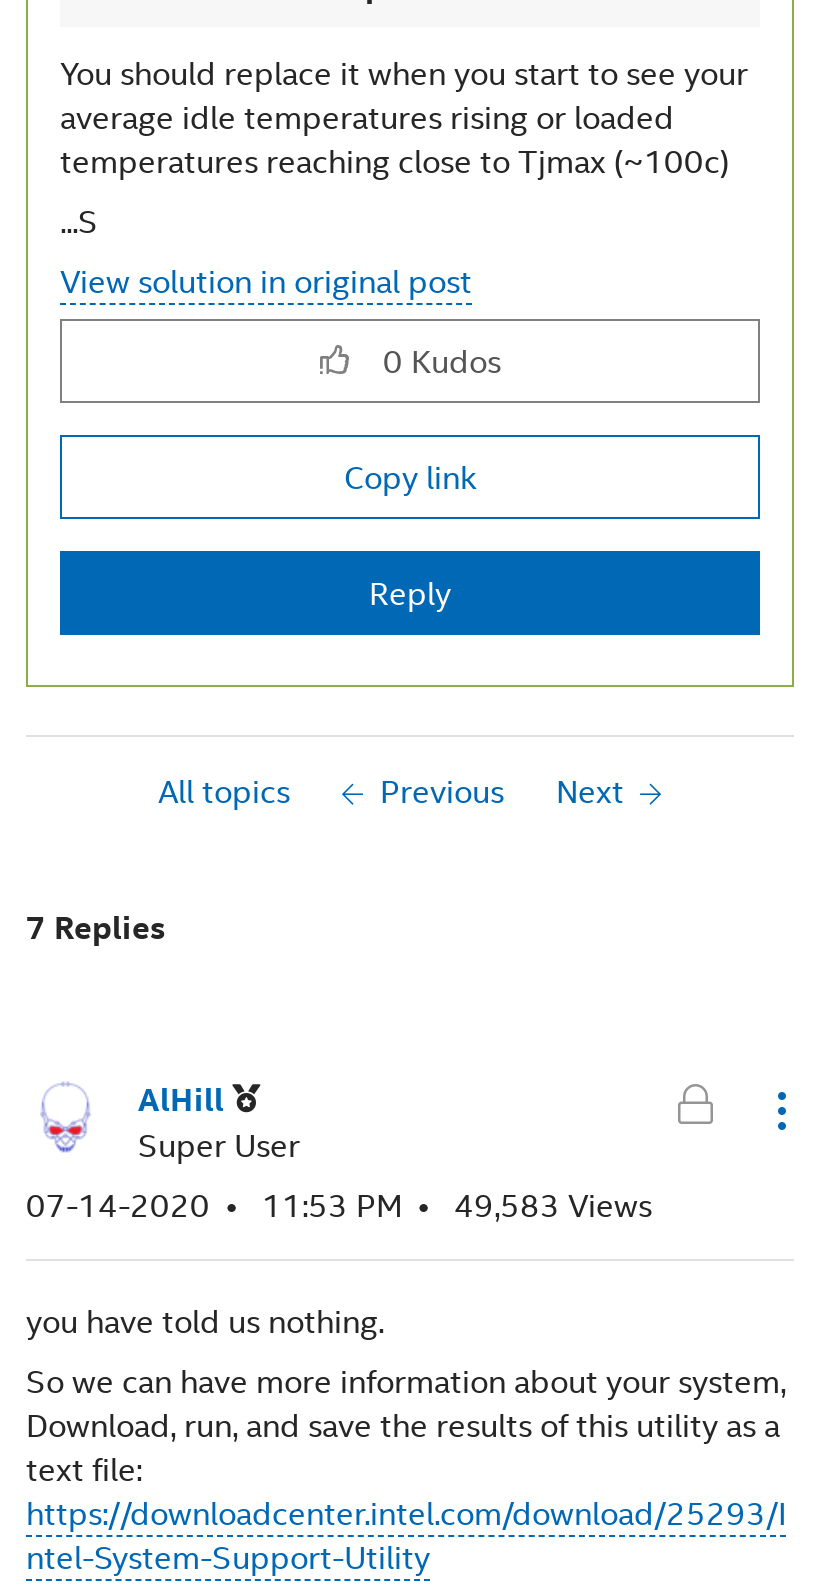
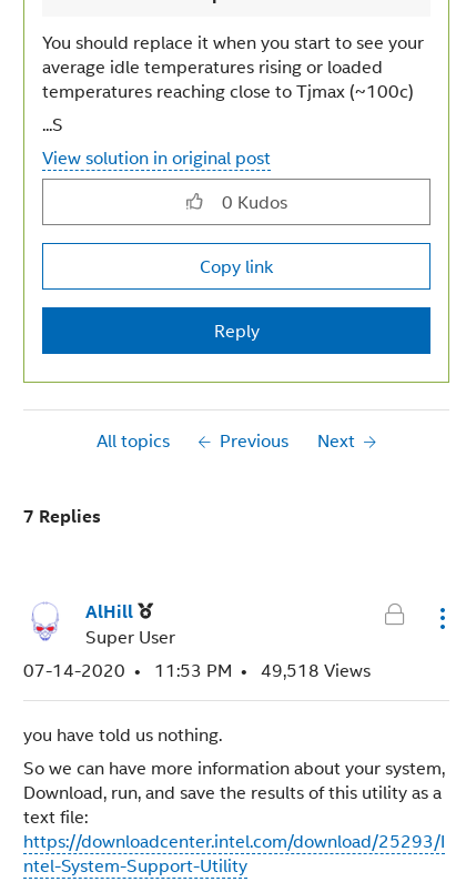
- 07-14-2020 11:53 PM 49,583 Views
+ 07-14-2020 11:53 PM 49,518 Views
